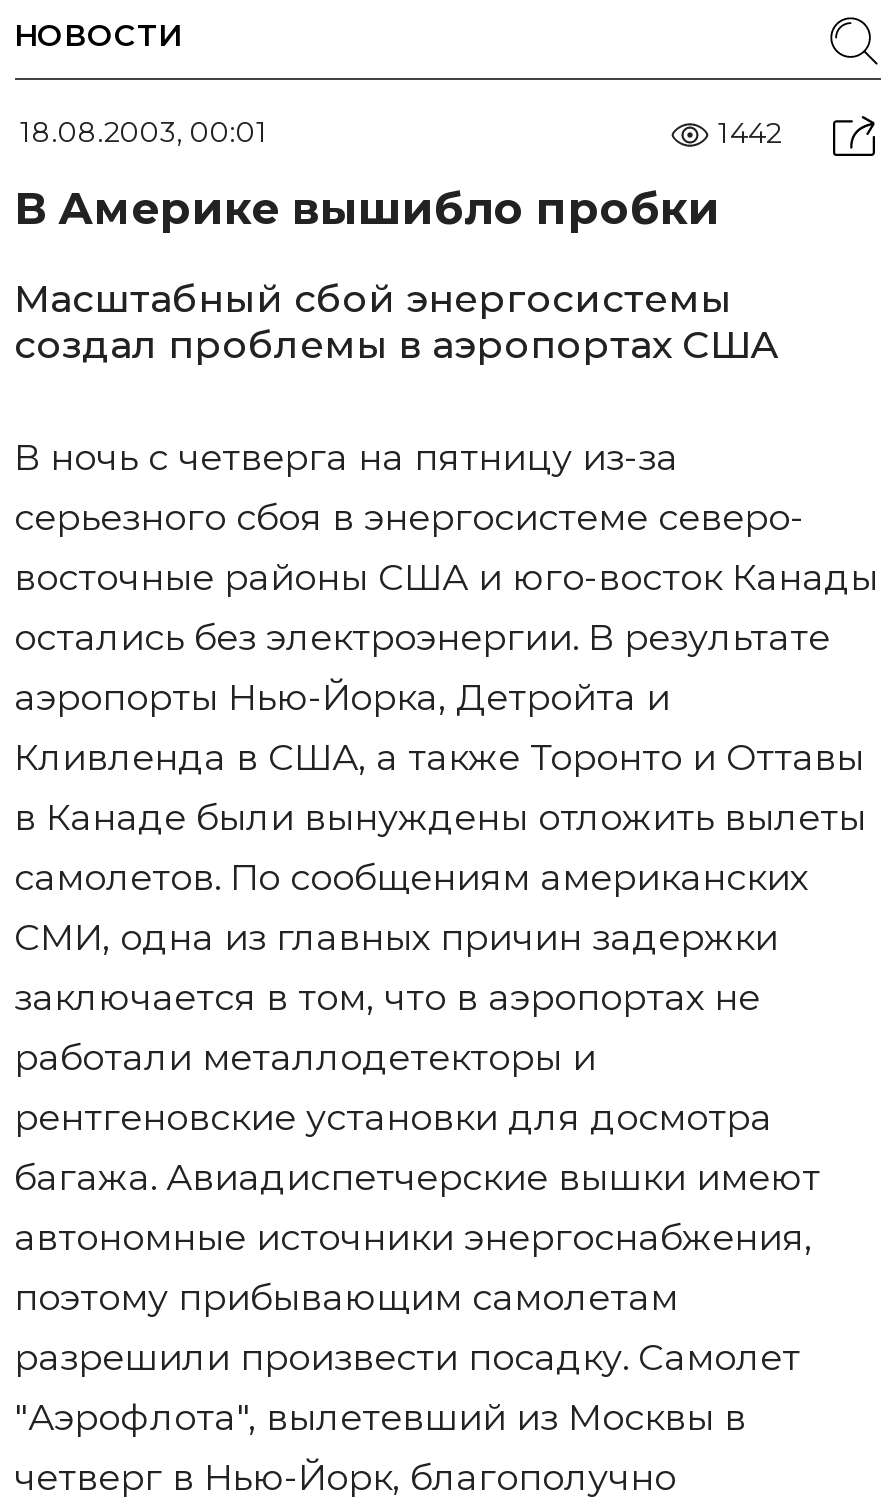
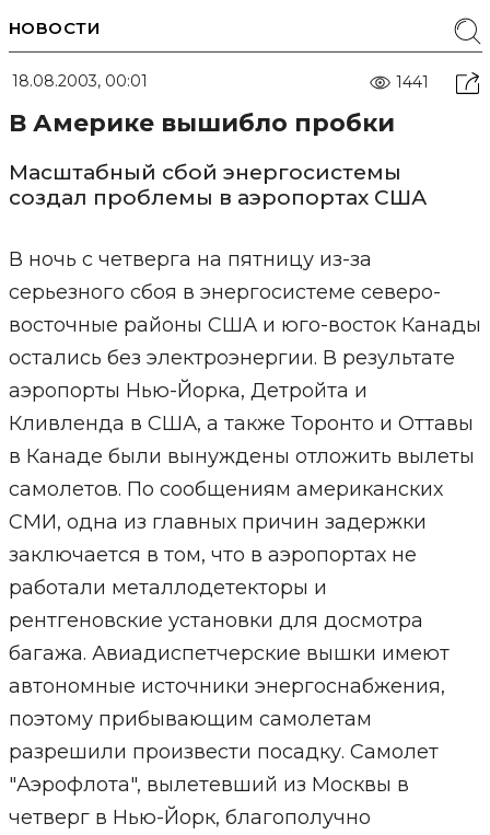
- 1442
+ 1441
